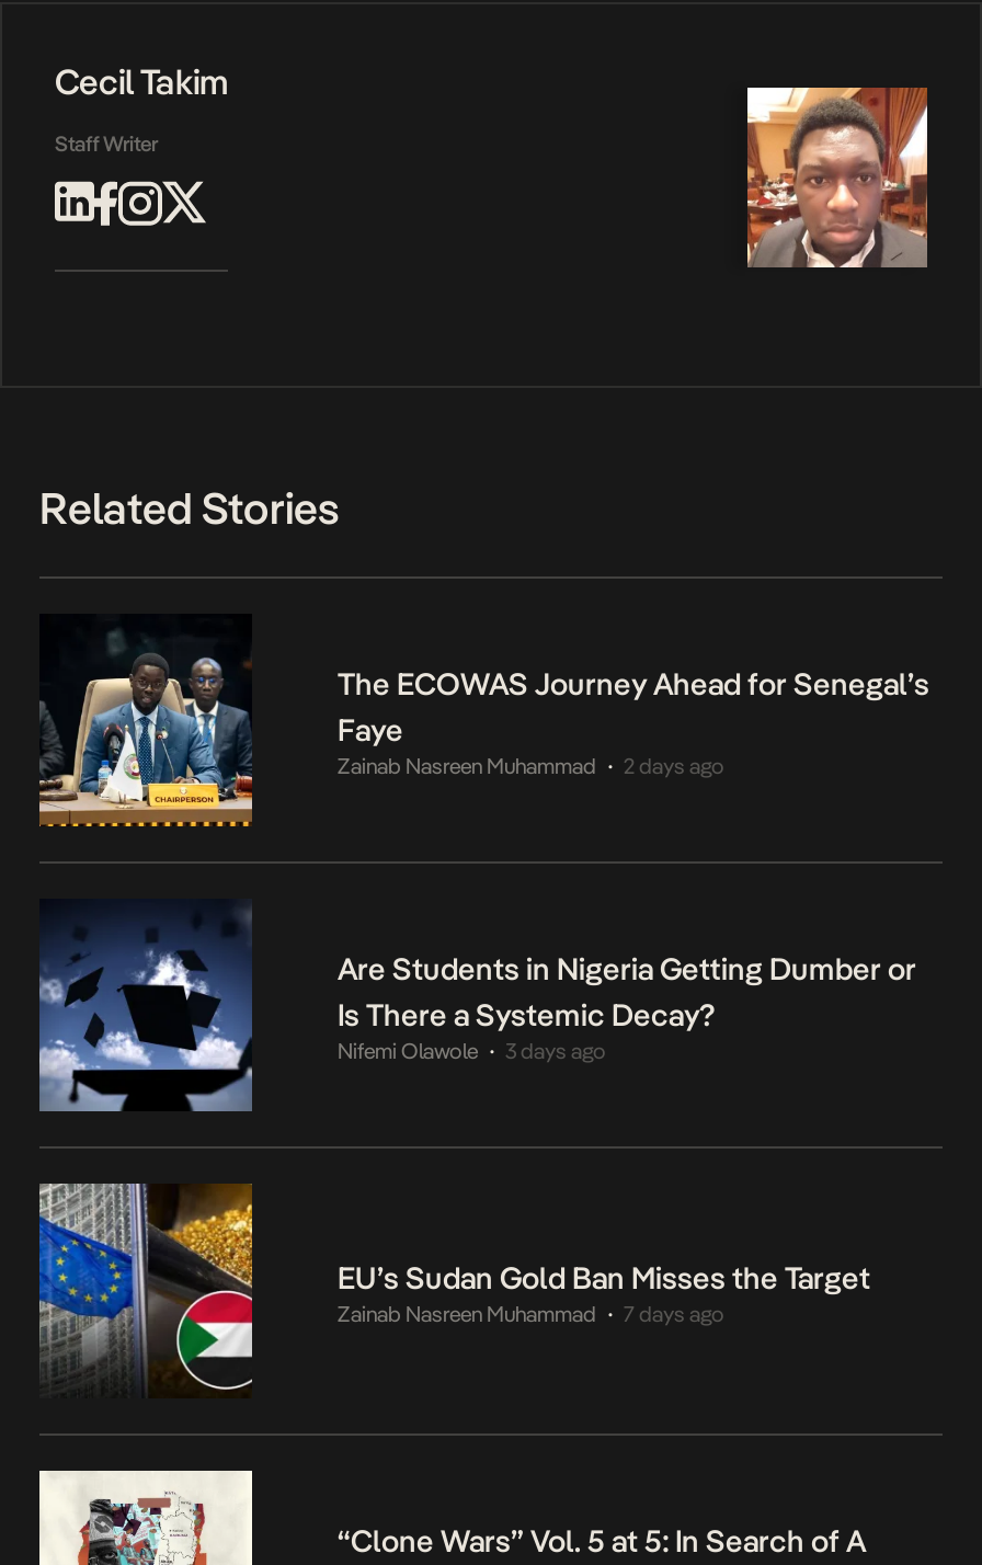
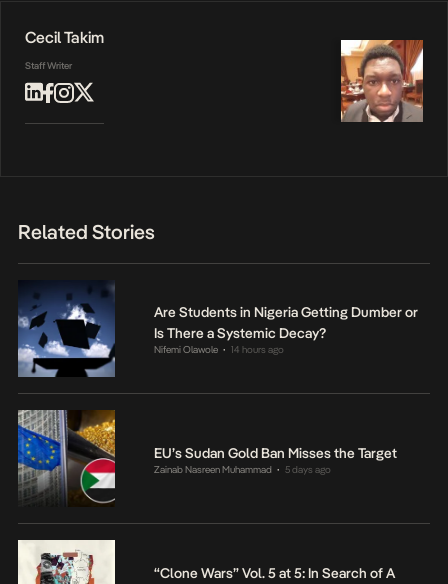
- [image]
- The ECOWAS Journey Ahead for Senegal’s
- Faye
- Zainab Nasreen Muhammad
- 2 days ago

- Nifemi Olawole 3 days ago
+ Nifemi Olawole 14 hours ago

- Zainab Nasreen Muhammad 7 days ago
+ Zainab Nasreen Muhammad 5 days ago
